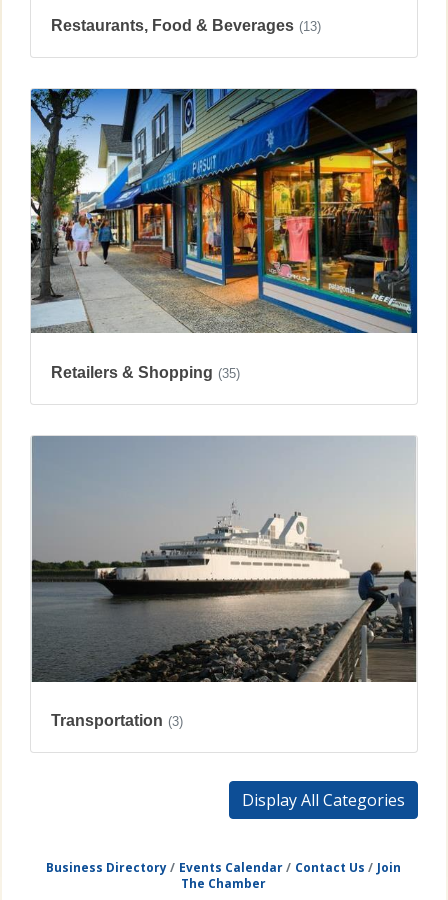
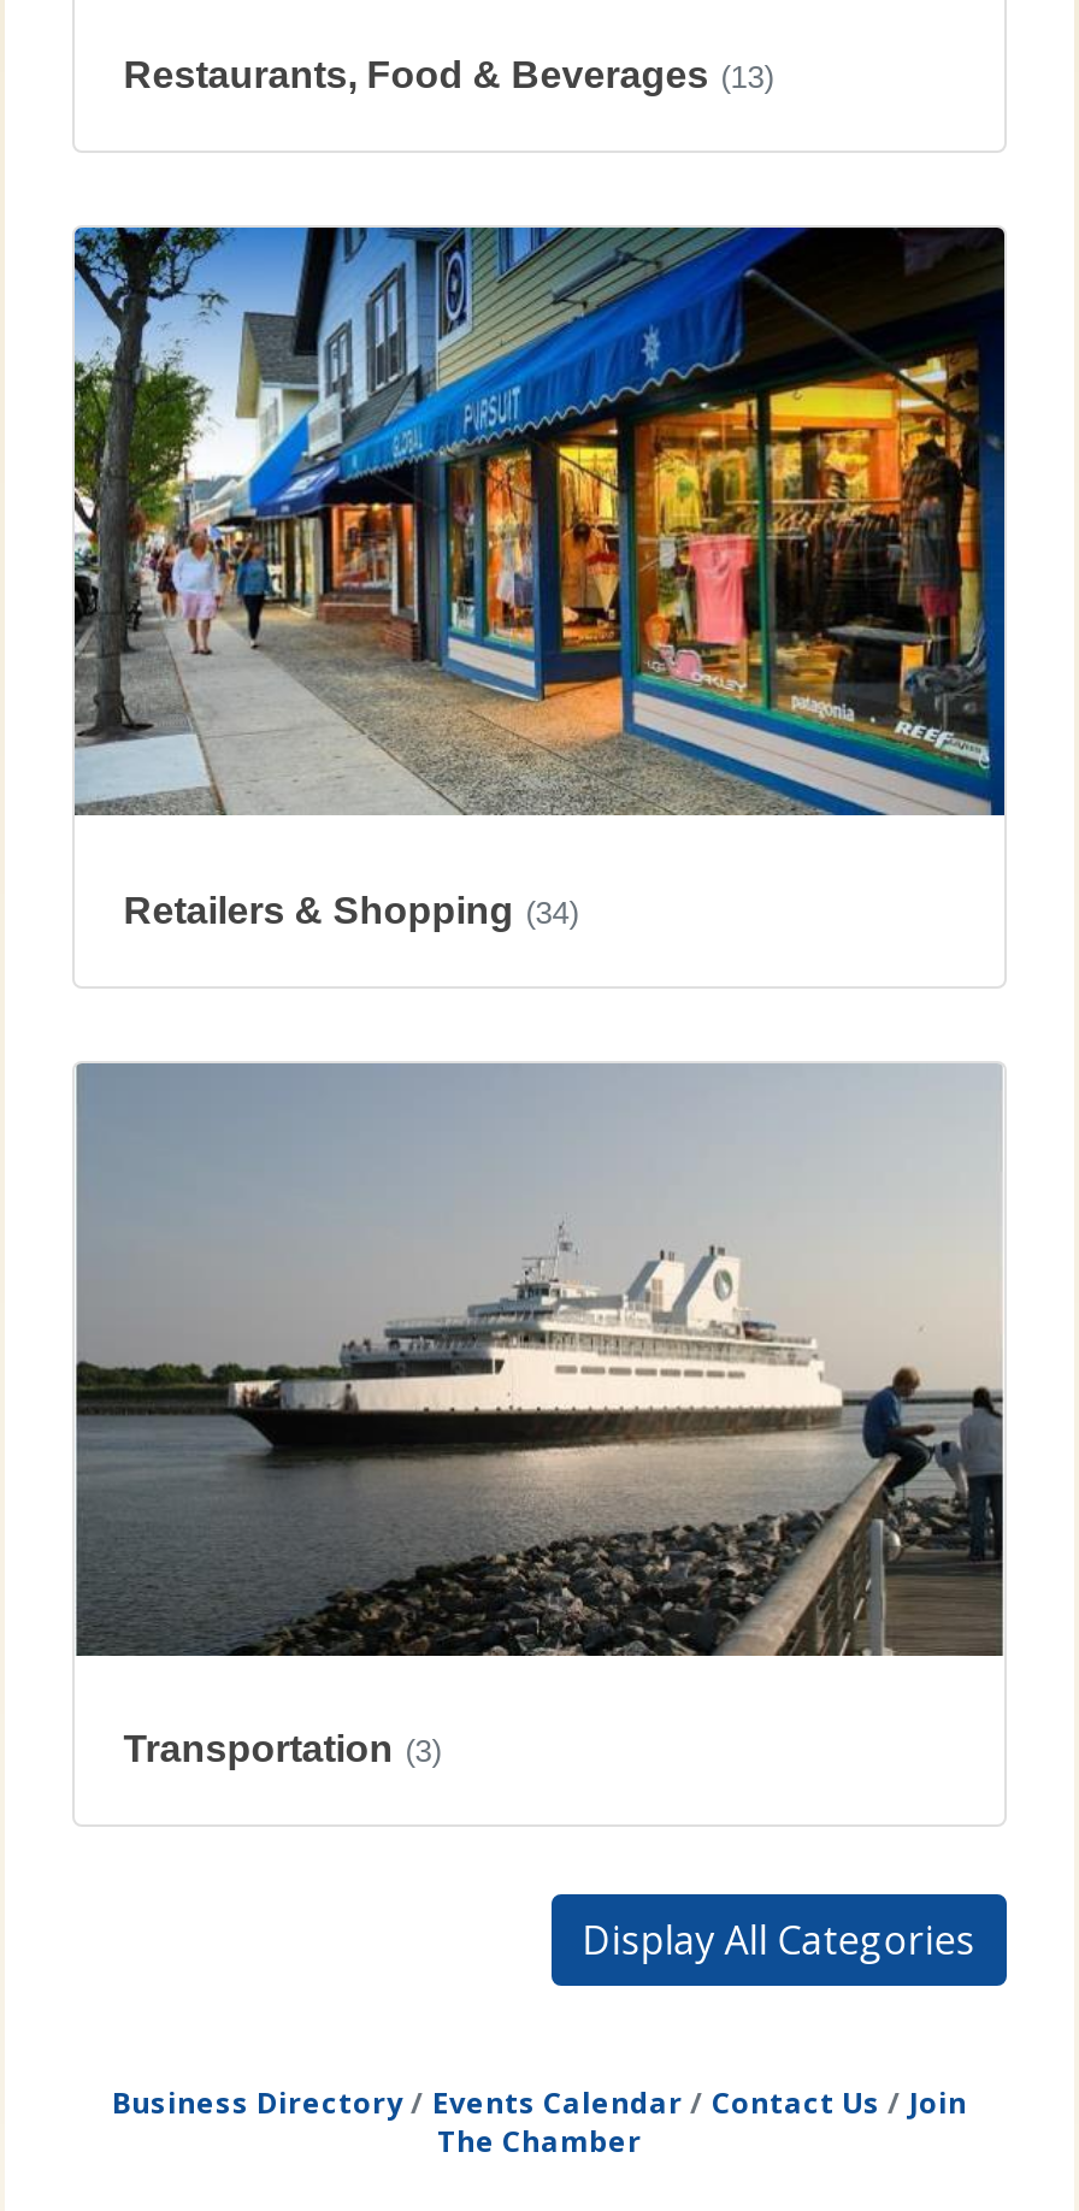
- Retailers & Shopping (35)
+ Retailers & Shopping (34)
